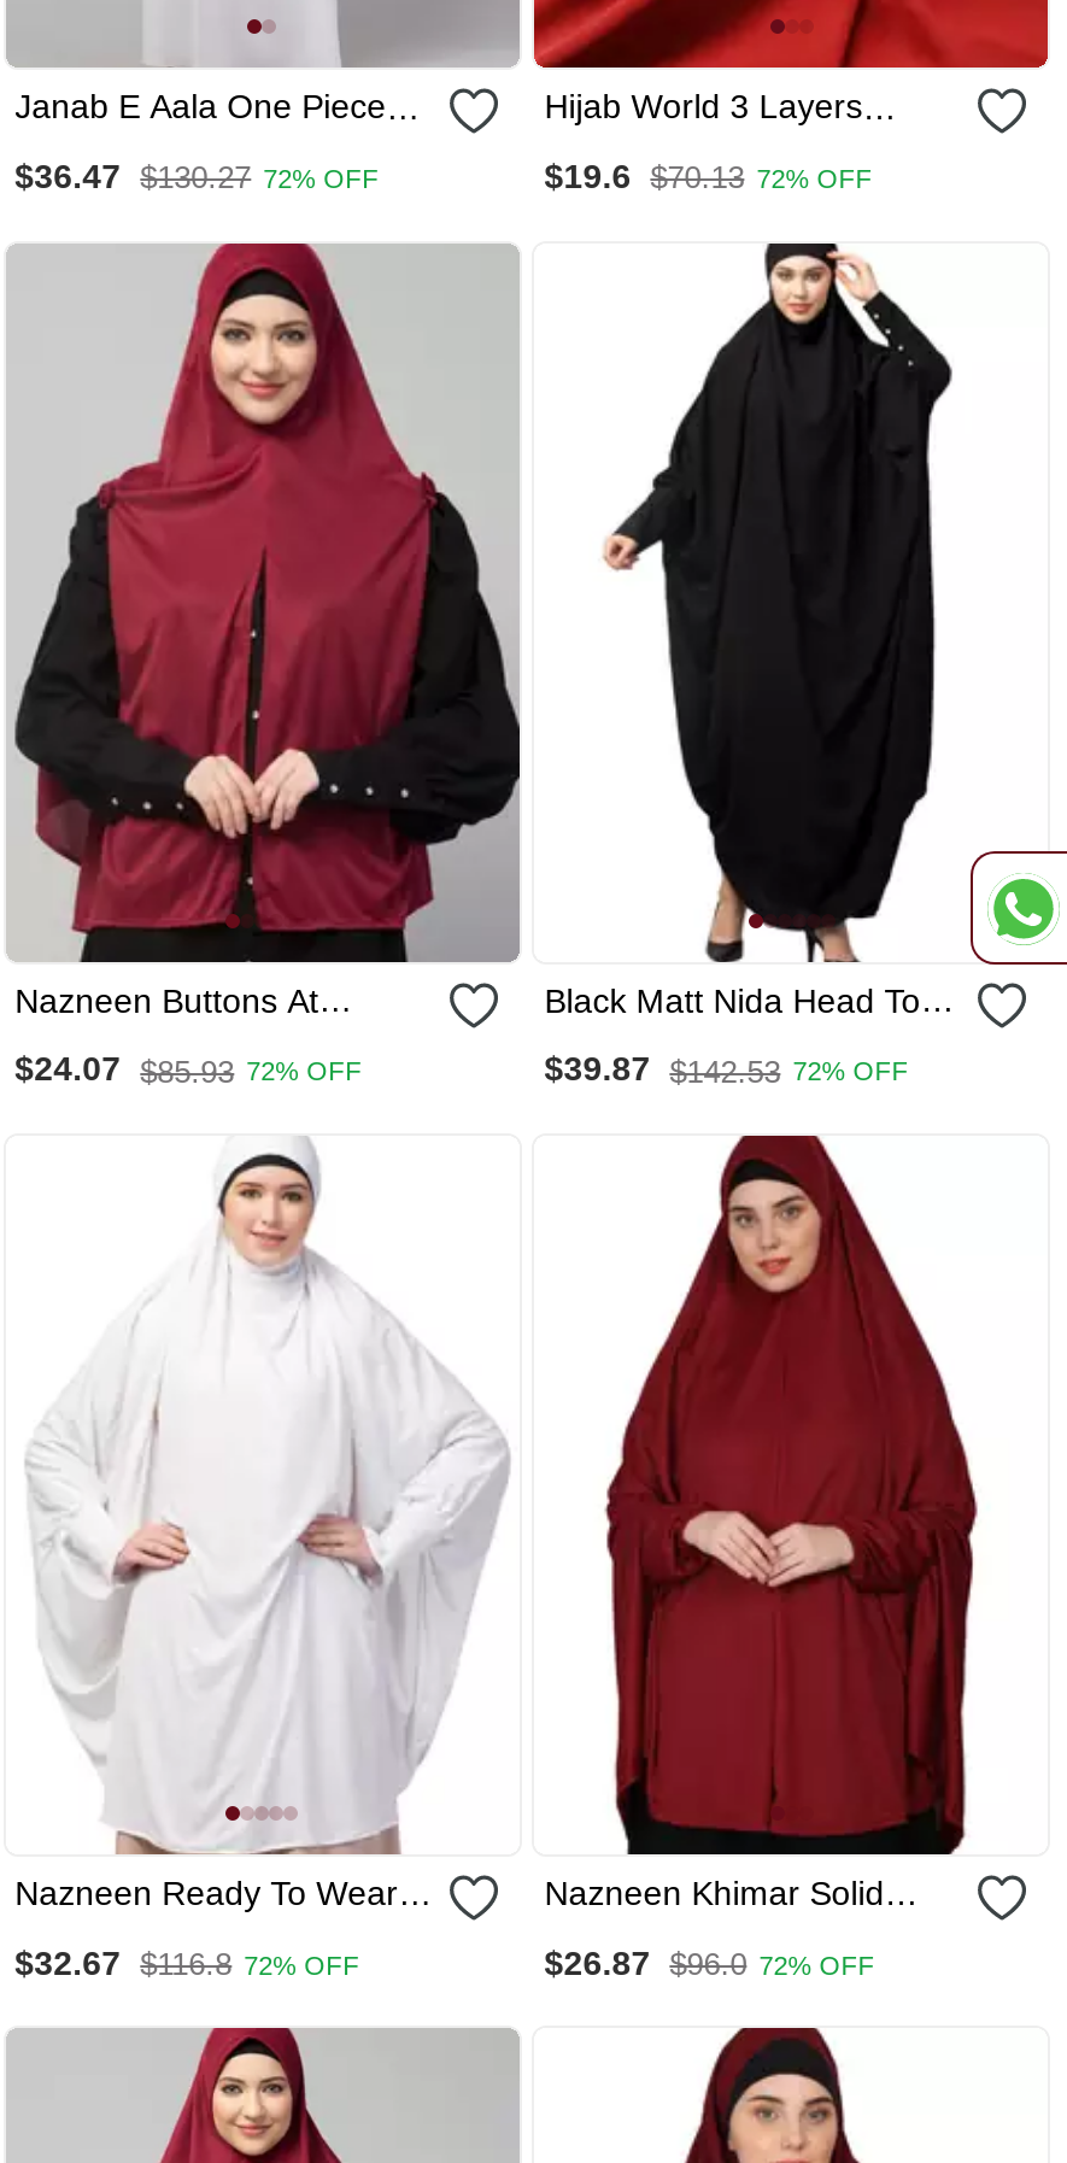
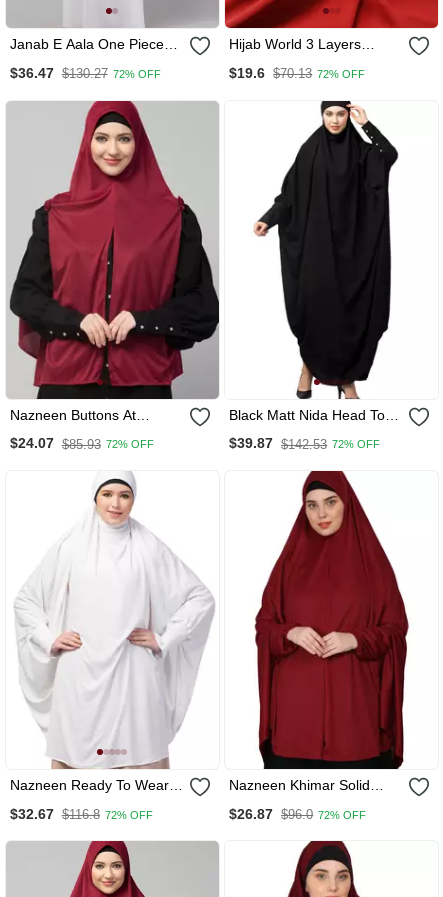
- [image]
